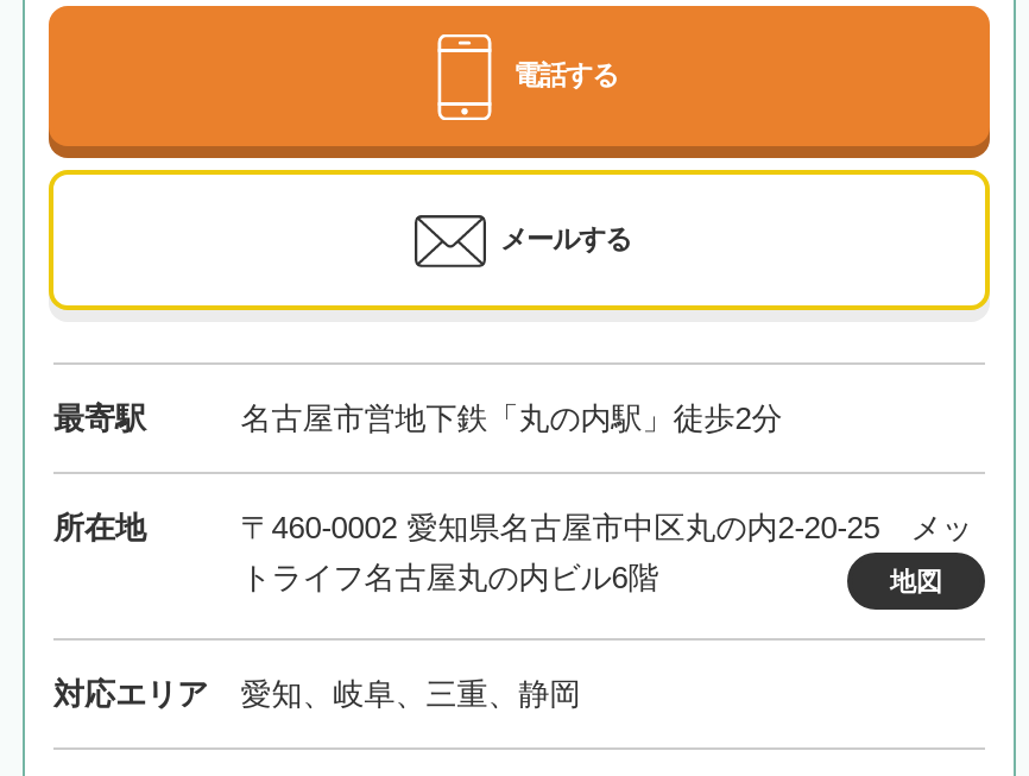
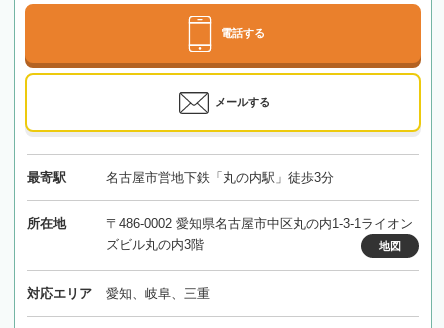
- 名古屋市営地下鉄「丸の内駅」徒歩2分
+ 名古屋市営地下鉄「丸の内駅」徒歩3分

- 〒460-0002 愛知県名古屋市中区丸の内2-20-25 メッ
- トライフ名古屋丸の内ビル6階
+ 〒486-0002 愛知県名古屋市中区丸の内1-3-1ライオン
+ ズビル丸の内3階

- 愛知、岐阜、三重、静岡
+ 愛知、岐阜、三重
